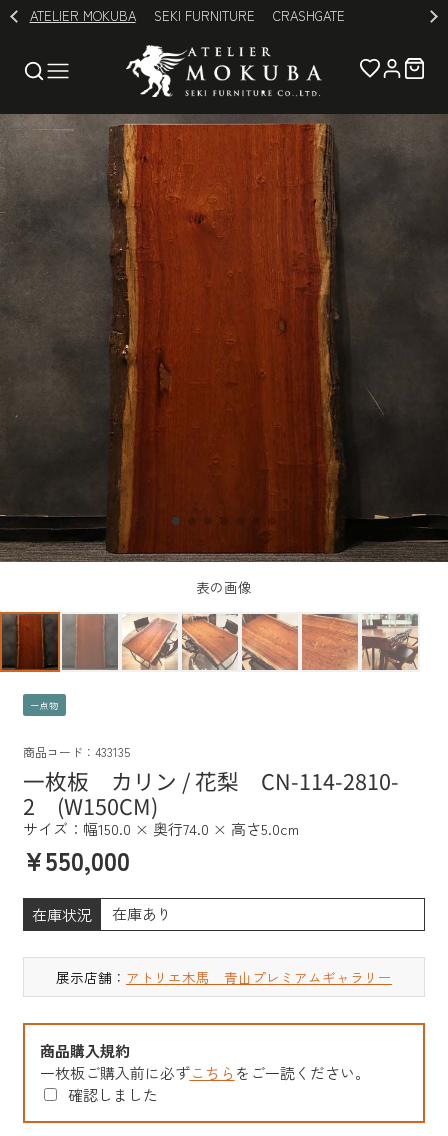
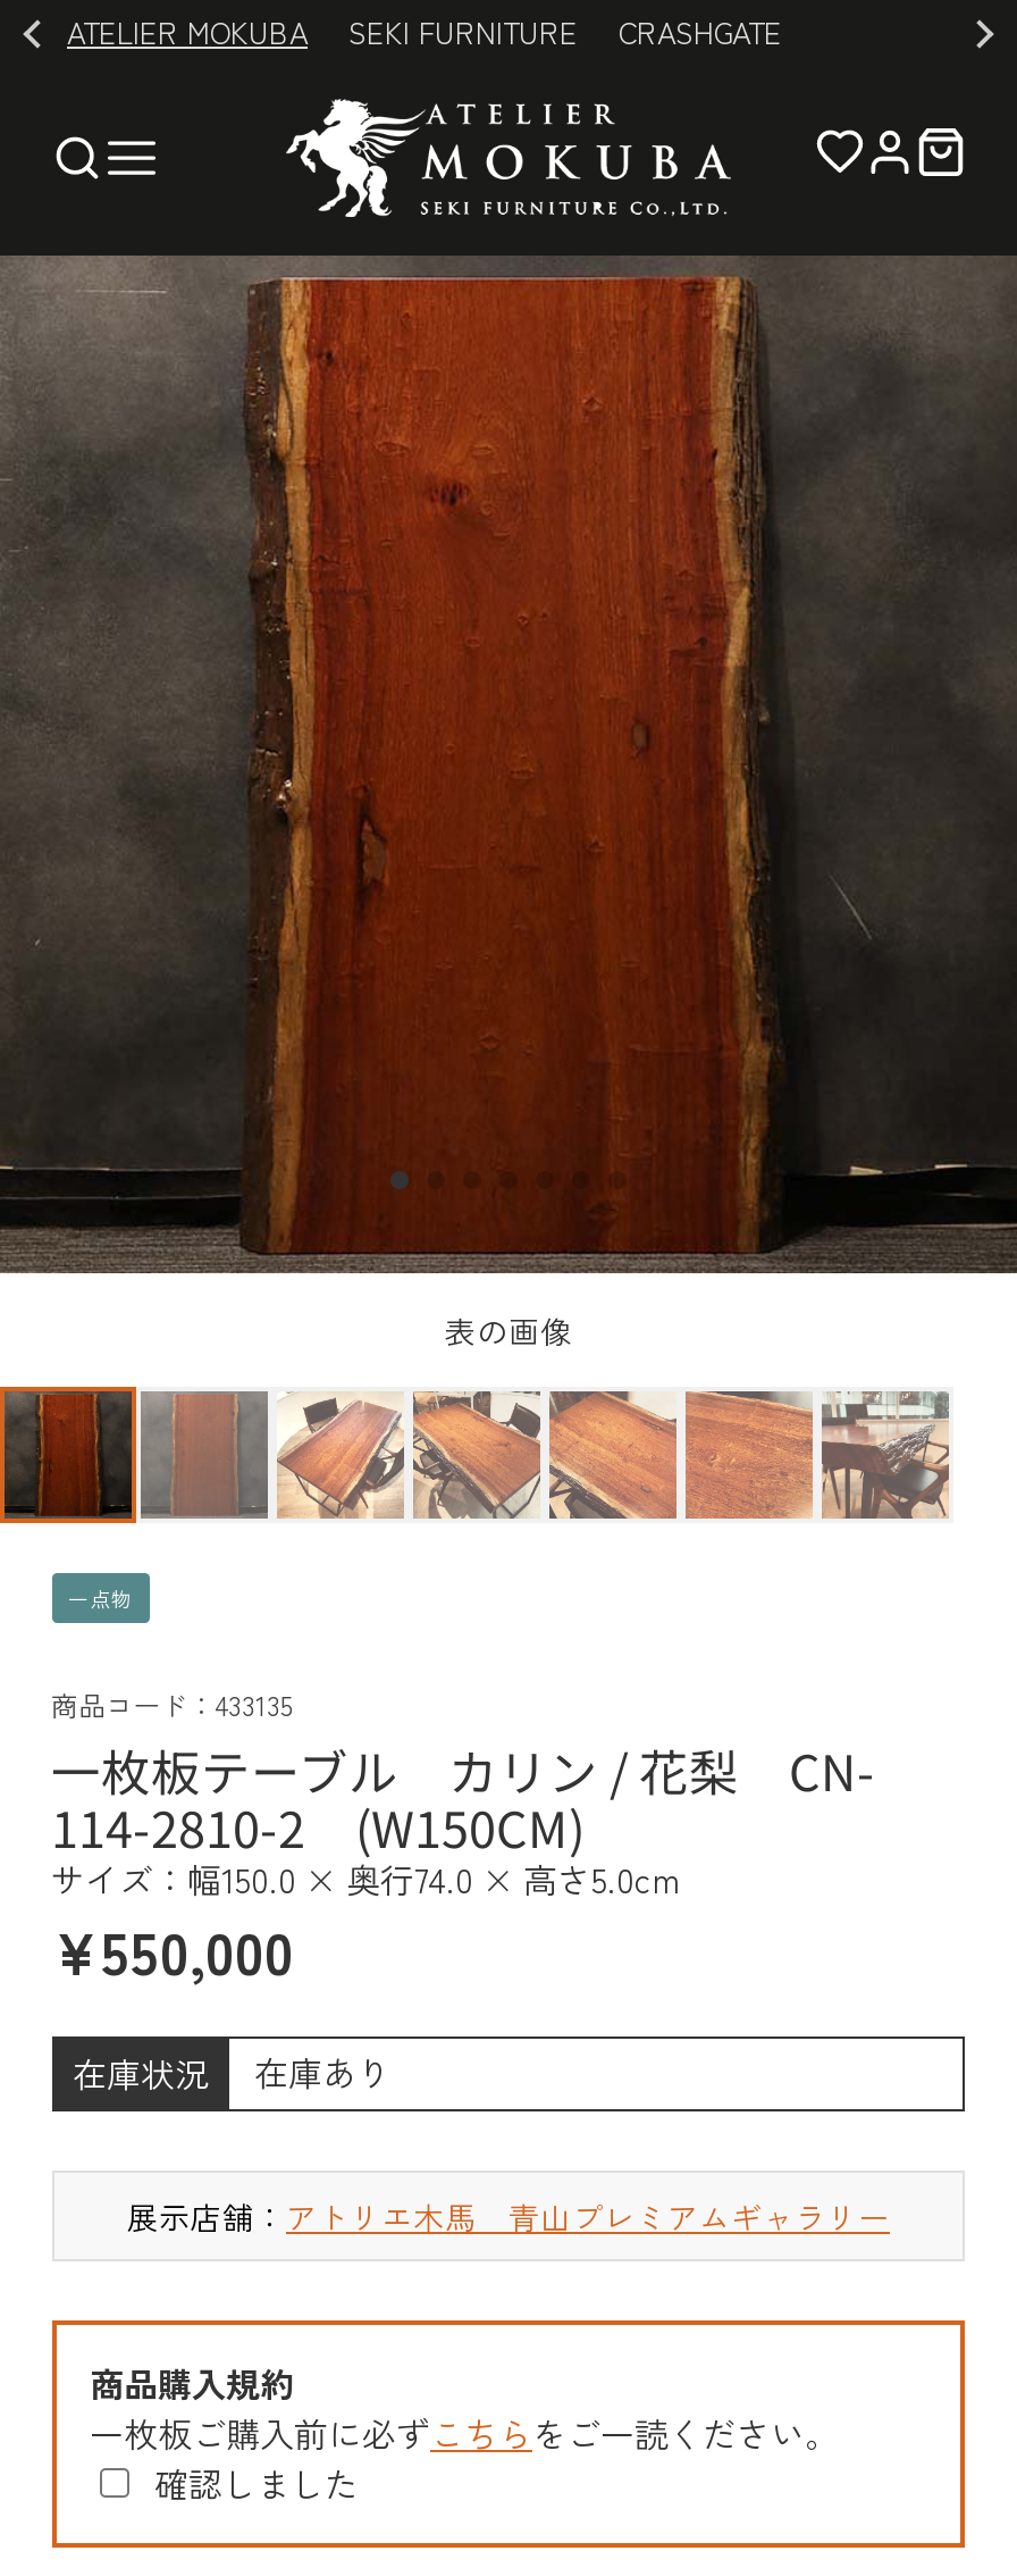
- 一枚板 カリン / 花梨 CN-114-2810-
- 2 (W150CM)
+ 一枚板テーブル カリン / 花梨 CN-
+ 114-2810-2 (W150CM)
